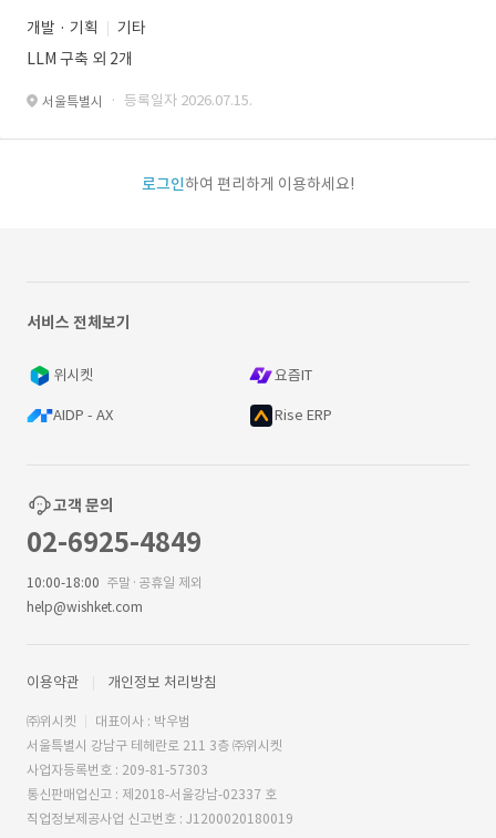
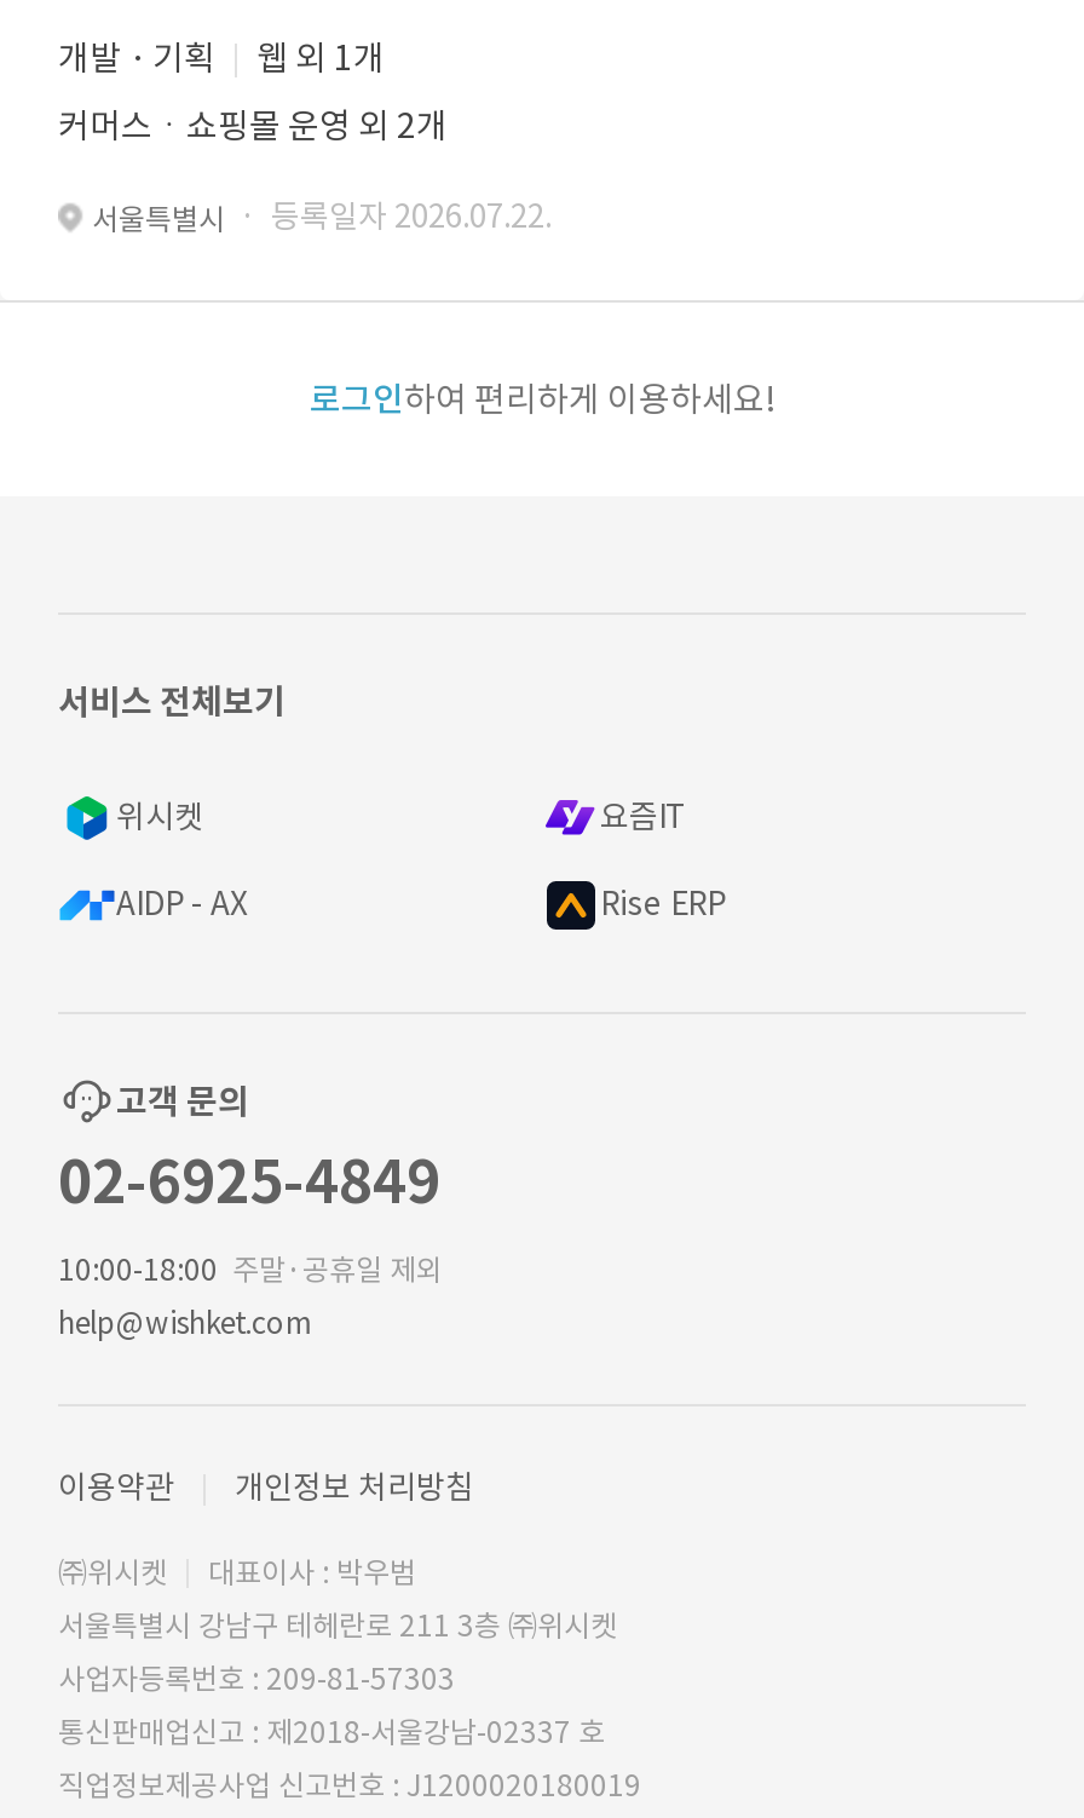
- 기타
+ 웹 외 1개

- LLM 구축 외 2개
+ 커머스ㆍ쇼핑몰 운영 외 2개

- 서울특별시 · 등록일자 2026.07.15.
+ 서울특별시 · 등록일자 2026.07.22.
